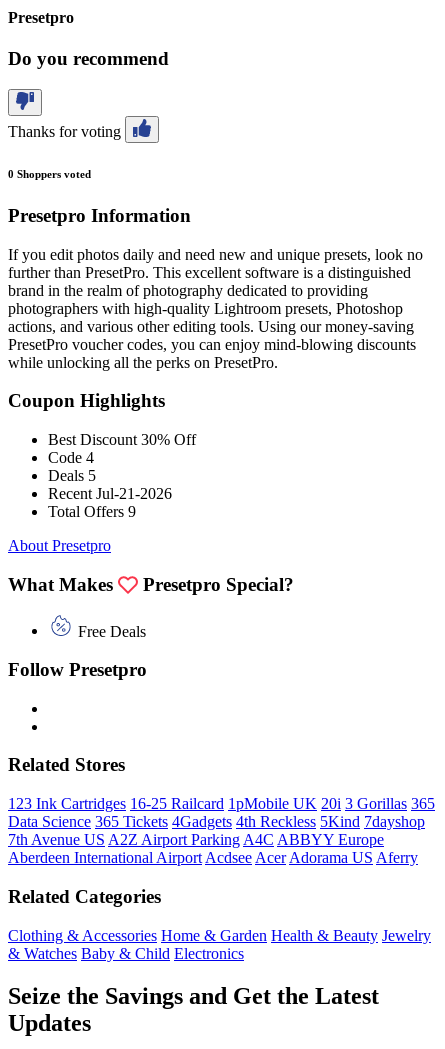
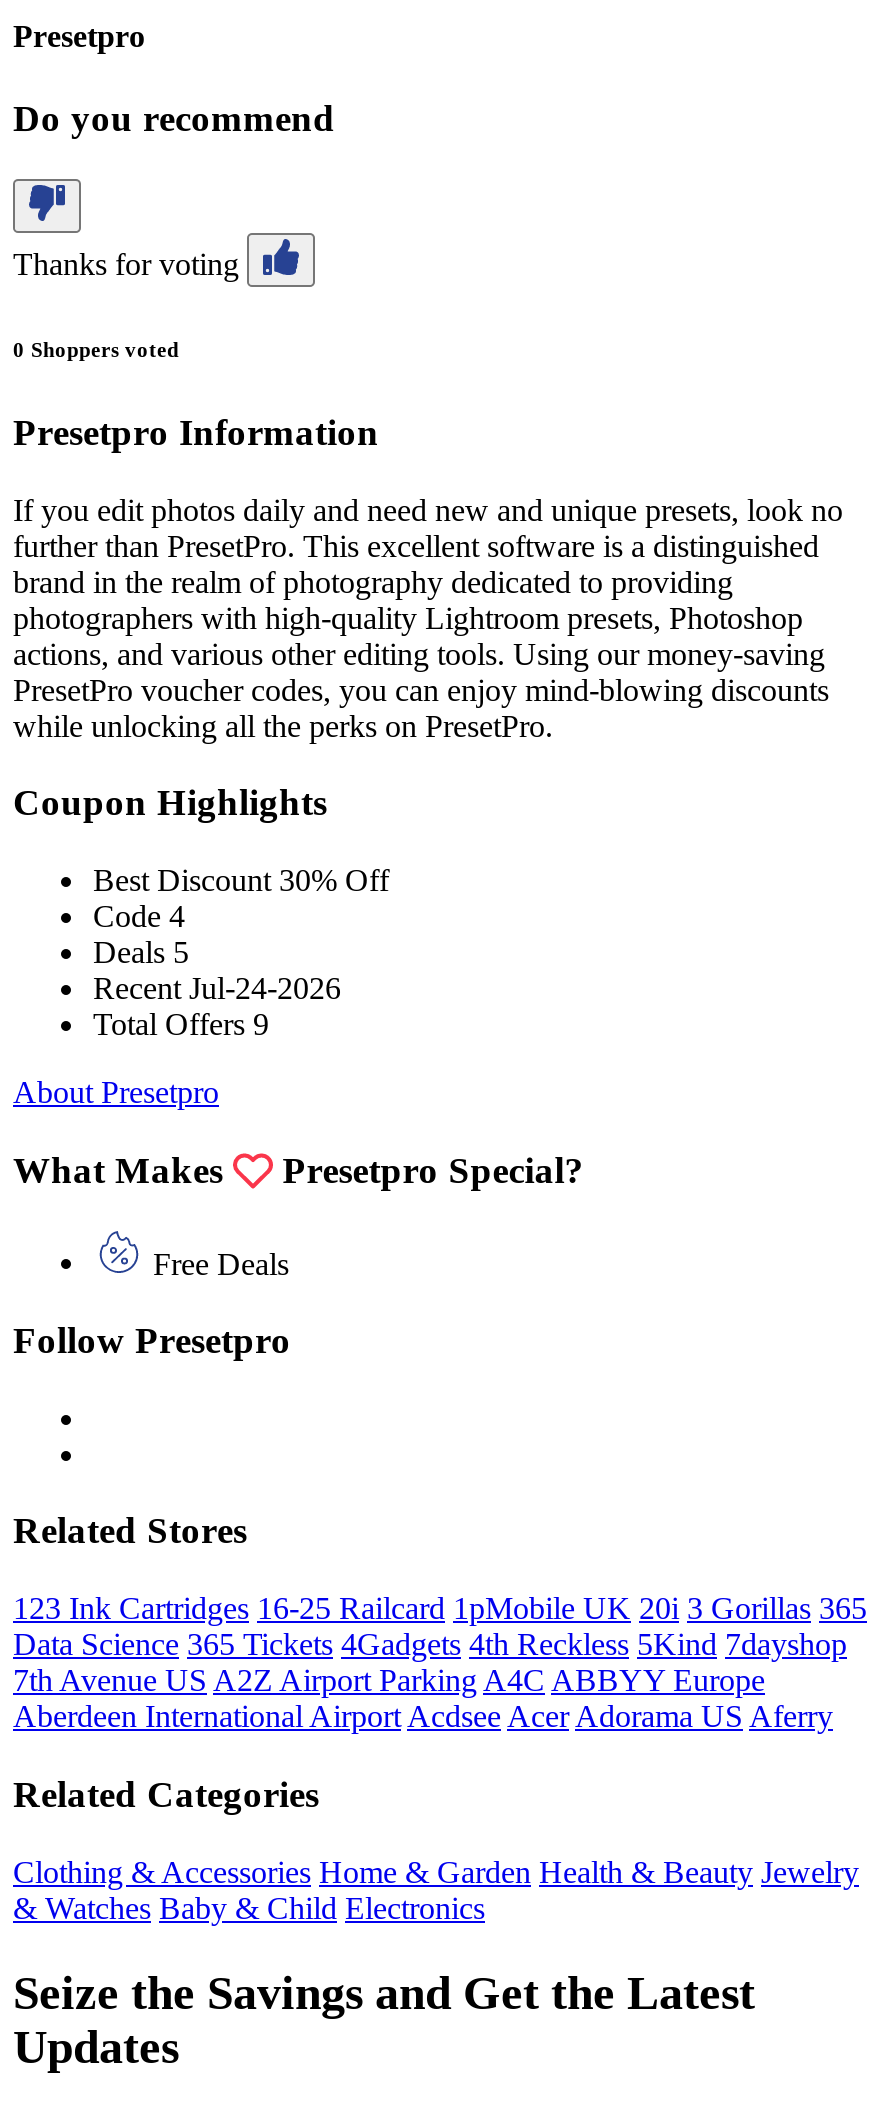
- Recent Jul-21-2026
+ Recent Jul-24-2026
